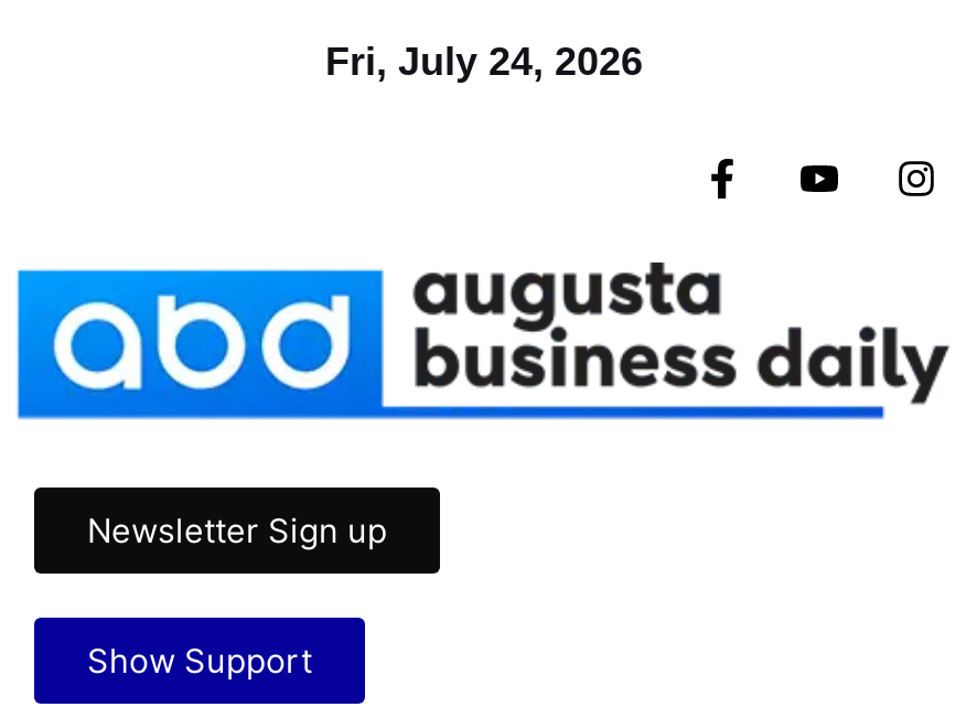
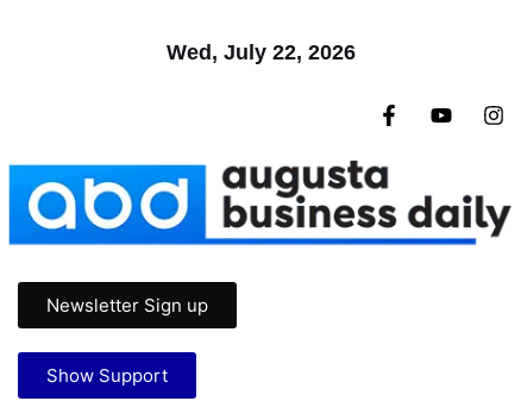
- Fri, July 24, 2026
+ Wed, July 22, 2026
